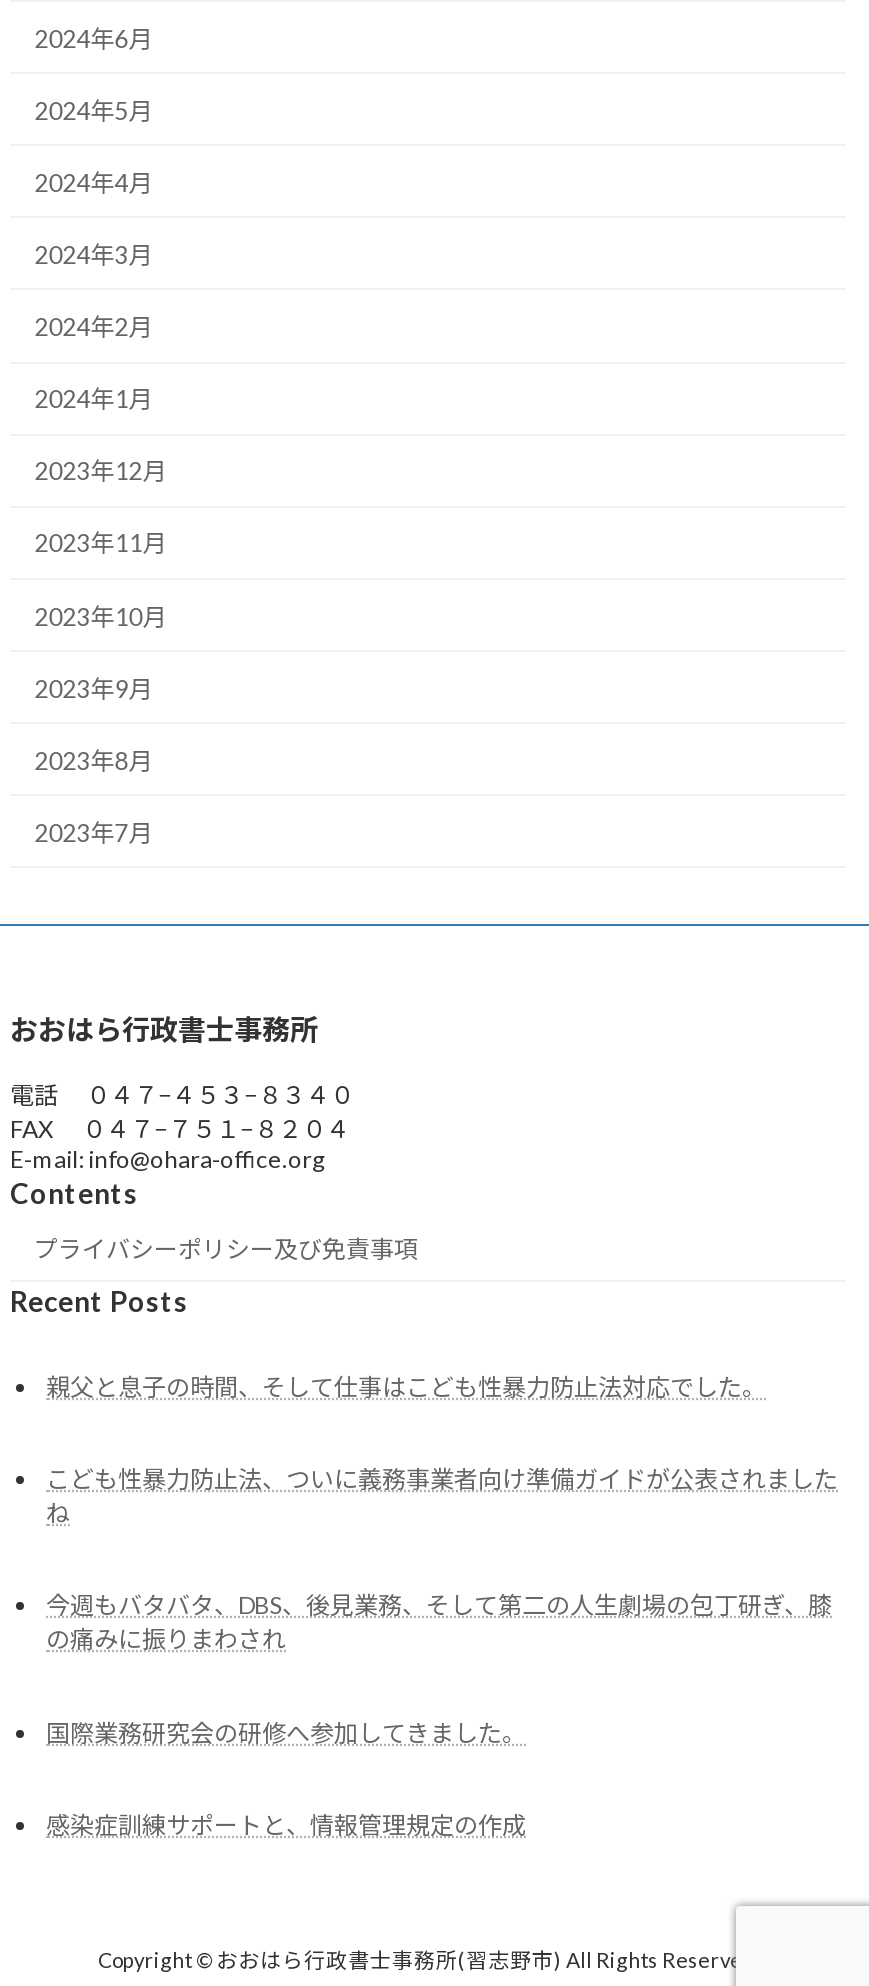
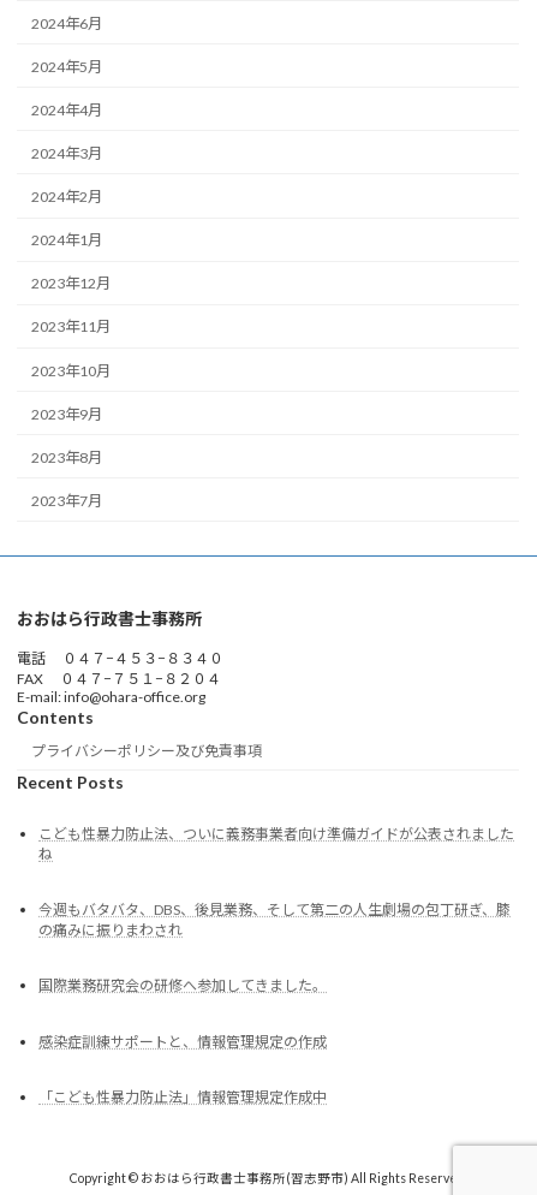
- 親父と息子の時間、そして仕事はこども性暴力防止法対応でした。

moved up: こども性暴力防止法、ついに義務事業者向け準備ガイドが公表されました | ね | 今週もバタバタ、DBS、後見業務、そして第二の人生劇場の包丁研ぎ、膝 | の痛みに振りまわされ | 国際業務研究会の研修へ参加してきました。 | 感染症訓練サポートと、情報管理規定の作成

+ 「こども性暴力防止法」情報管理規定作成中
